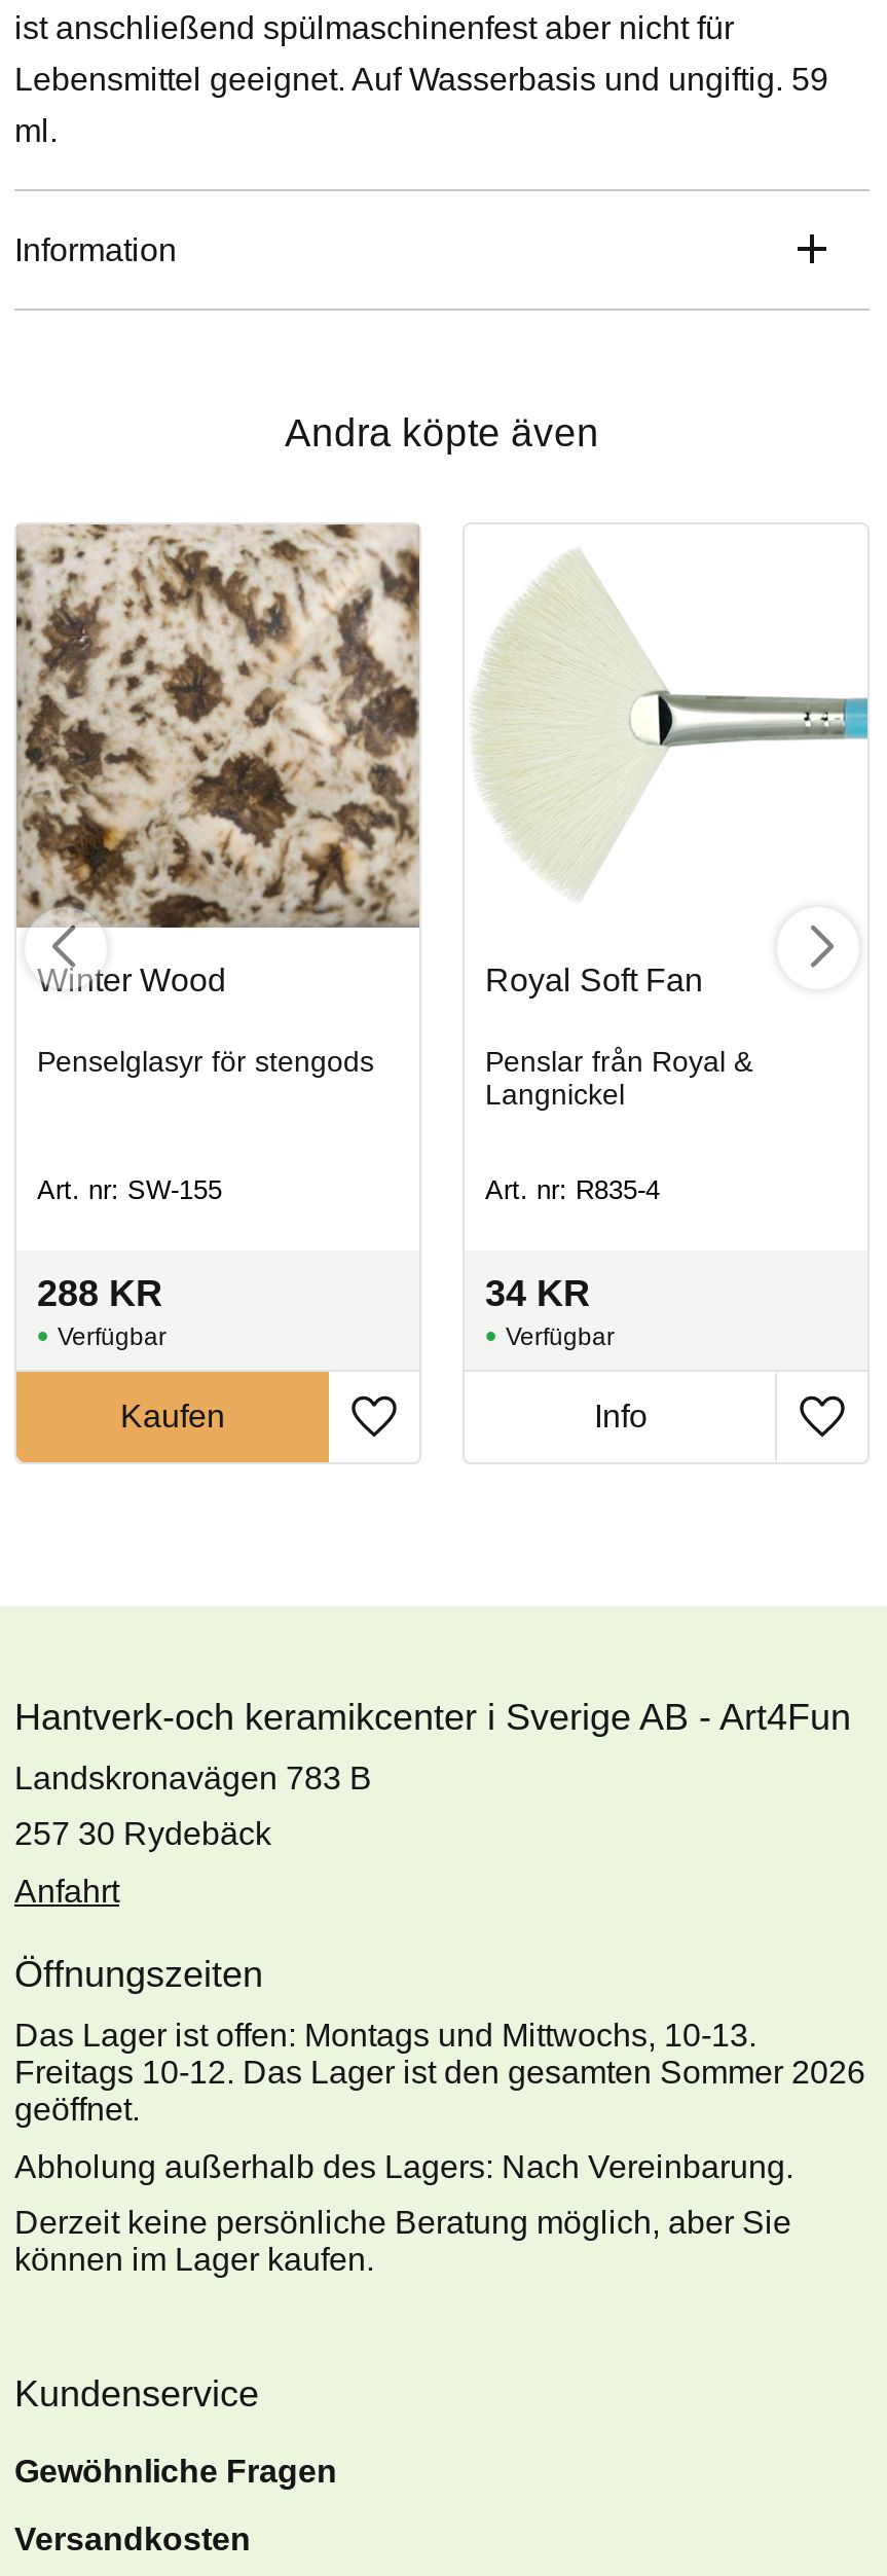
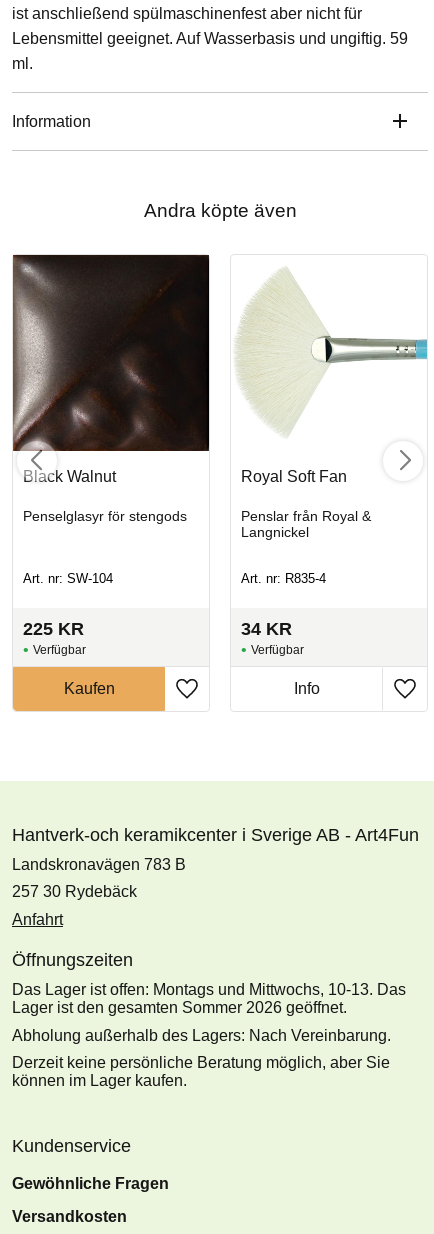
- [image]
- Winter Wood
+ [image]
+ Black Walnut

- Art. nr: SW-155
+ Art. nr: SW-104

- 288 KR
+ 225 KR

- Das Lager ist offen: Montags und Mittwochs, 10-13.
- Freitags 10-12. Das Lager ist den gesamten Sommer 2026
- geöffnet.
+ Das Lager ist offen: Montags und Mittwochs, 10-13. Das
+ Lager ist den gesamten Sommer 2026 geöffnet.
